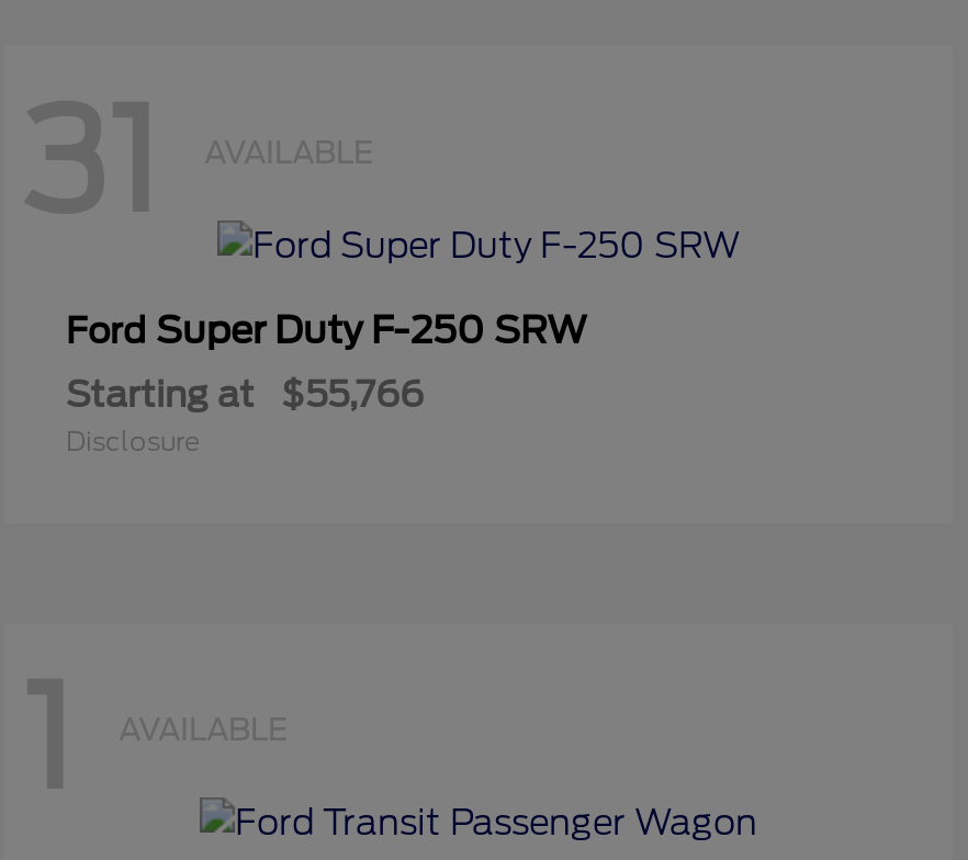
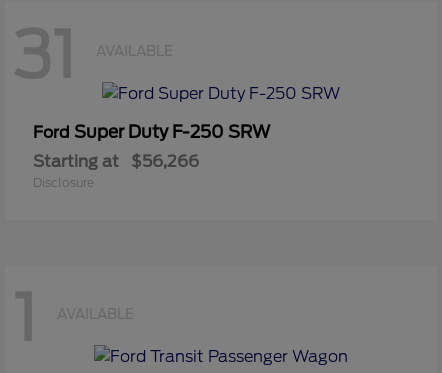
- Starting at $55,766
+ Starting at $56,266
